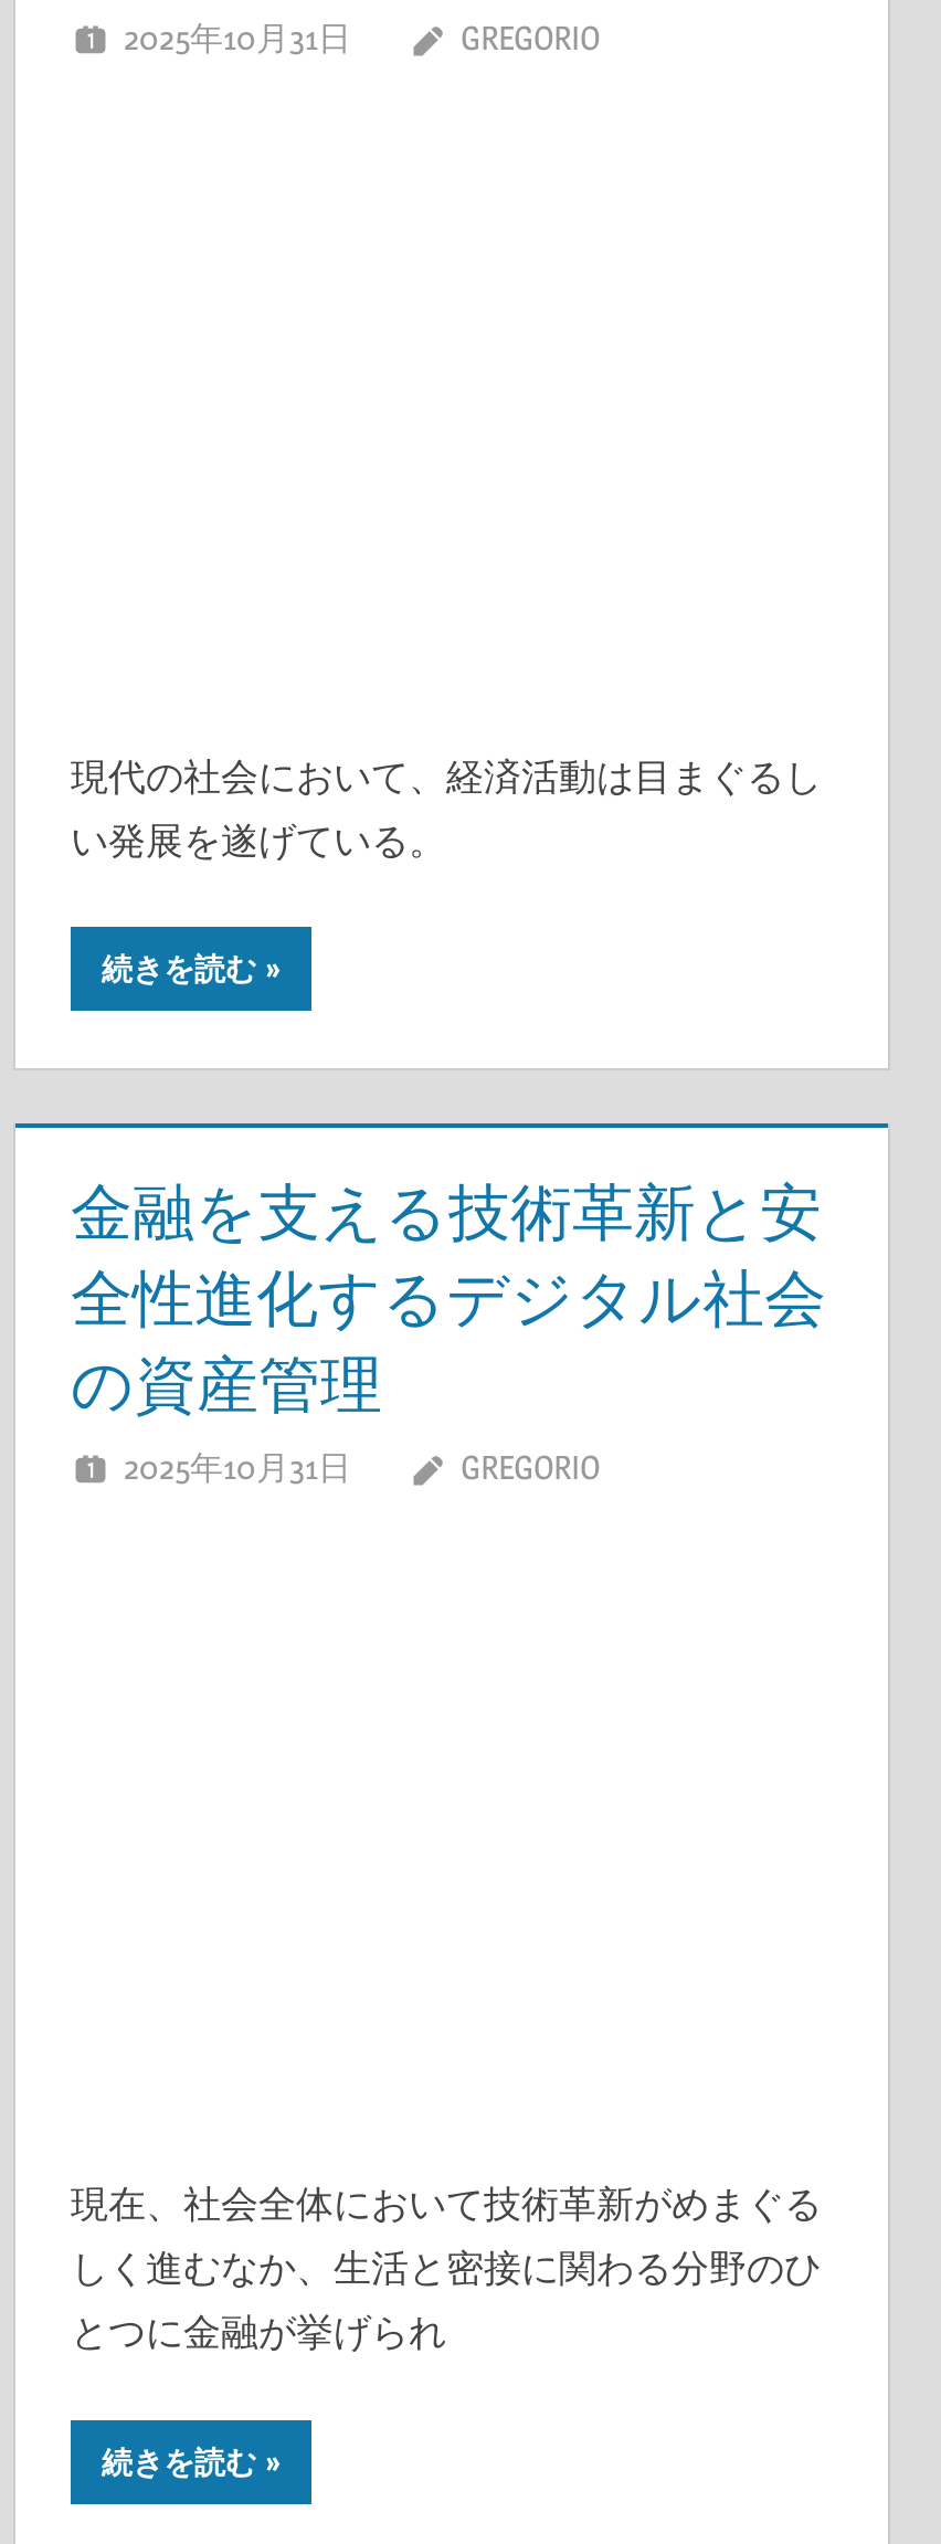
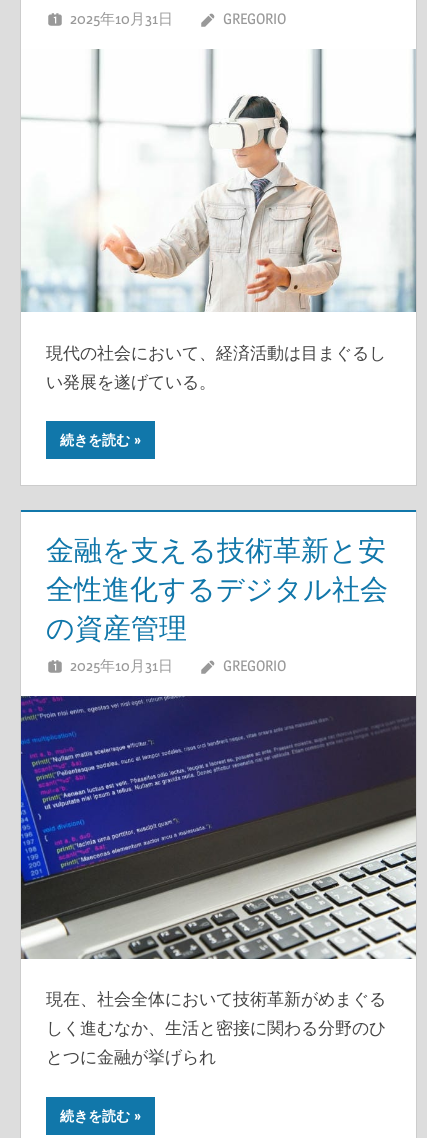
+ [image]

+ [image]
